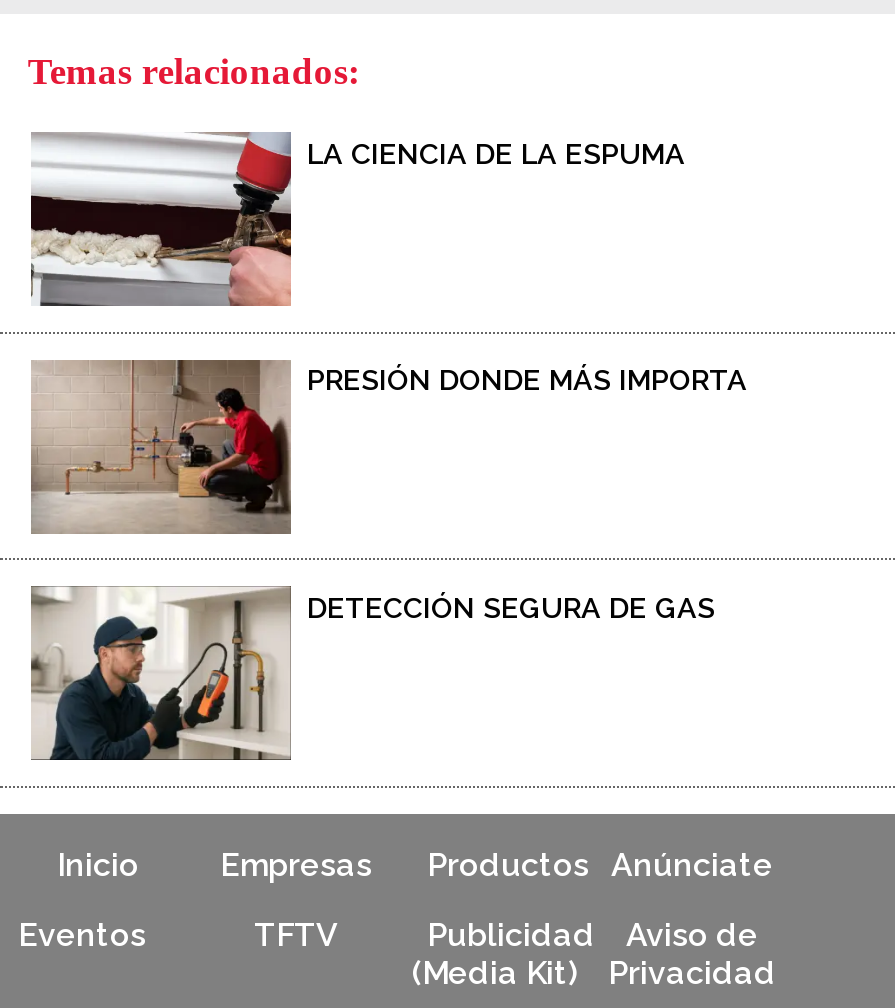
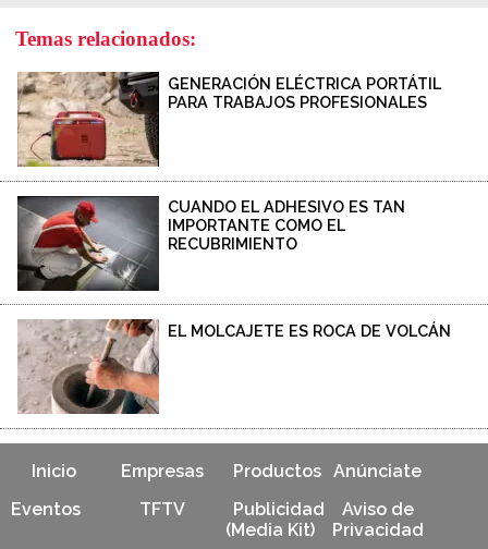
- [image]
- LA CIENCIA DE LA ESPUMA
+ [image]
+ GENERACIÓN ELÉCTRICA PORTÁTIL
+ PARA TRABAJOS PROFESIONALES

- [image]
- PRESIÓN DONDE MÁS IMPORTA
+ [image]
+ CUANDO EL ADHESIVO ES TAN
+ IMPORTANTE COMO EL
+ RECUBRIMIENTO

- [image]
- DETECCIÓN SEGURA DE GAS
+ [image]
+ EL MOLCAJETE ES ROCA DE VOLCÁN
